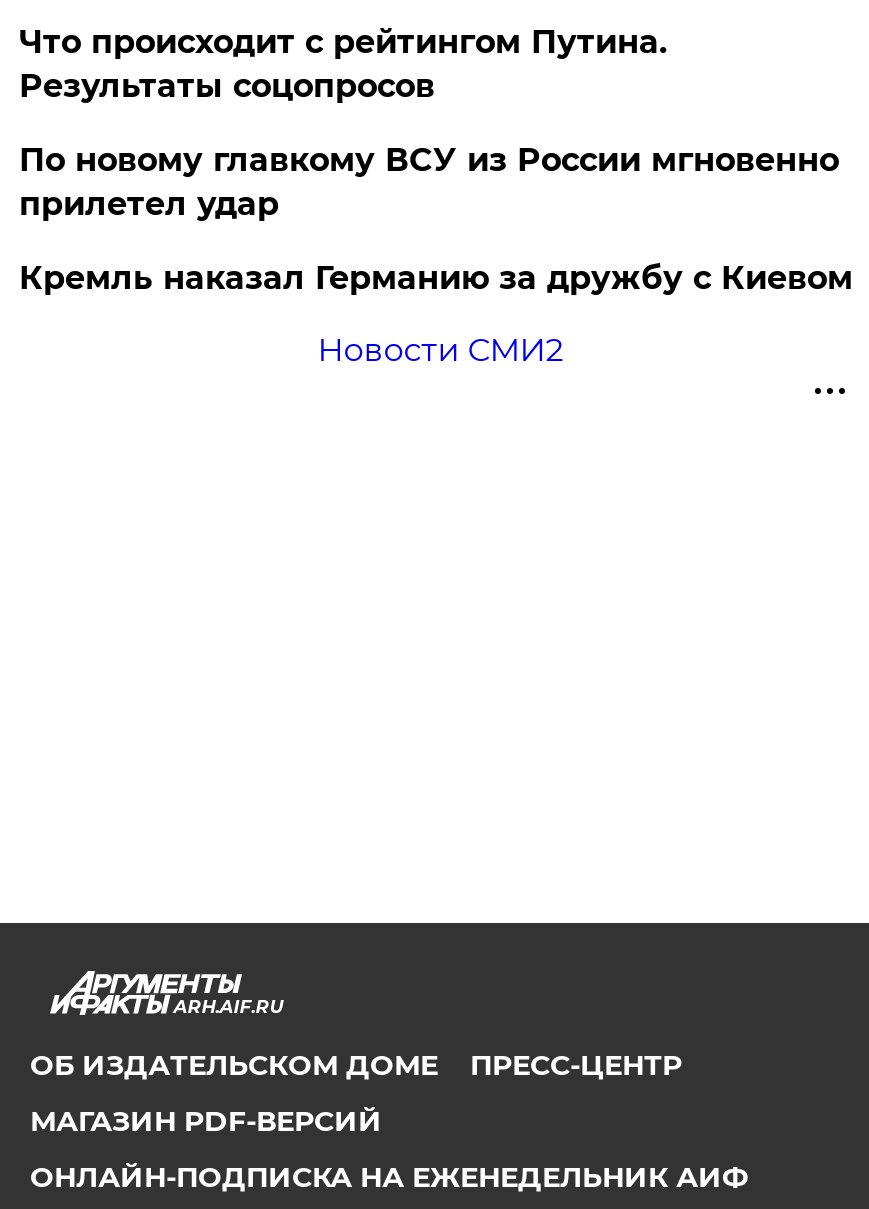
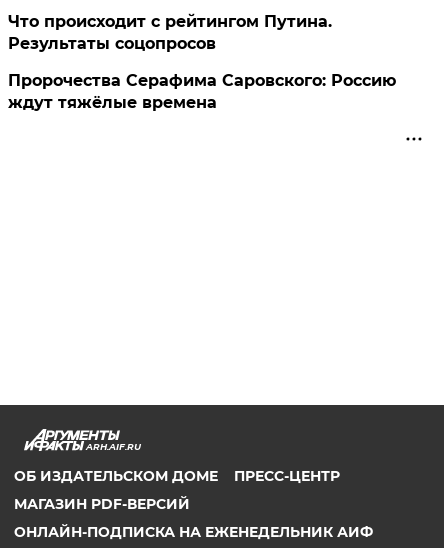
- По новому главкому ВСУ из России мгновенно
- прилетел удар
- Кремль наказал Германию за дружбу с Киевом
- Новости СМИ2
+ Пророчества Серафима Саровского: Россию
+ ждут тяжёлые времена
